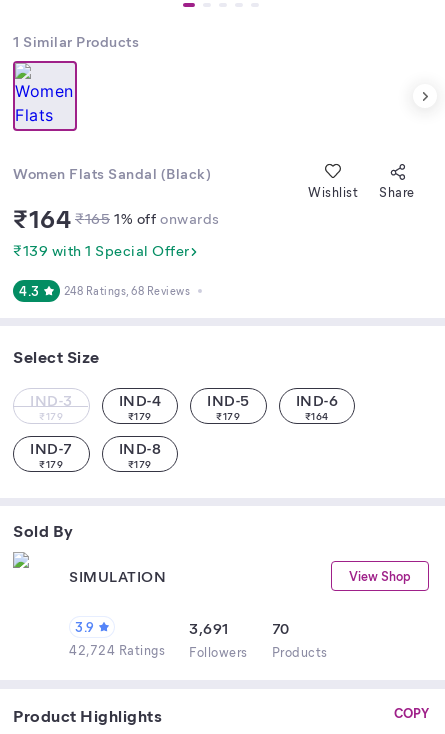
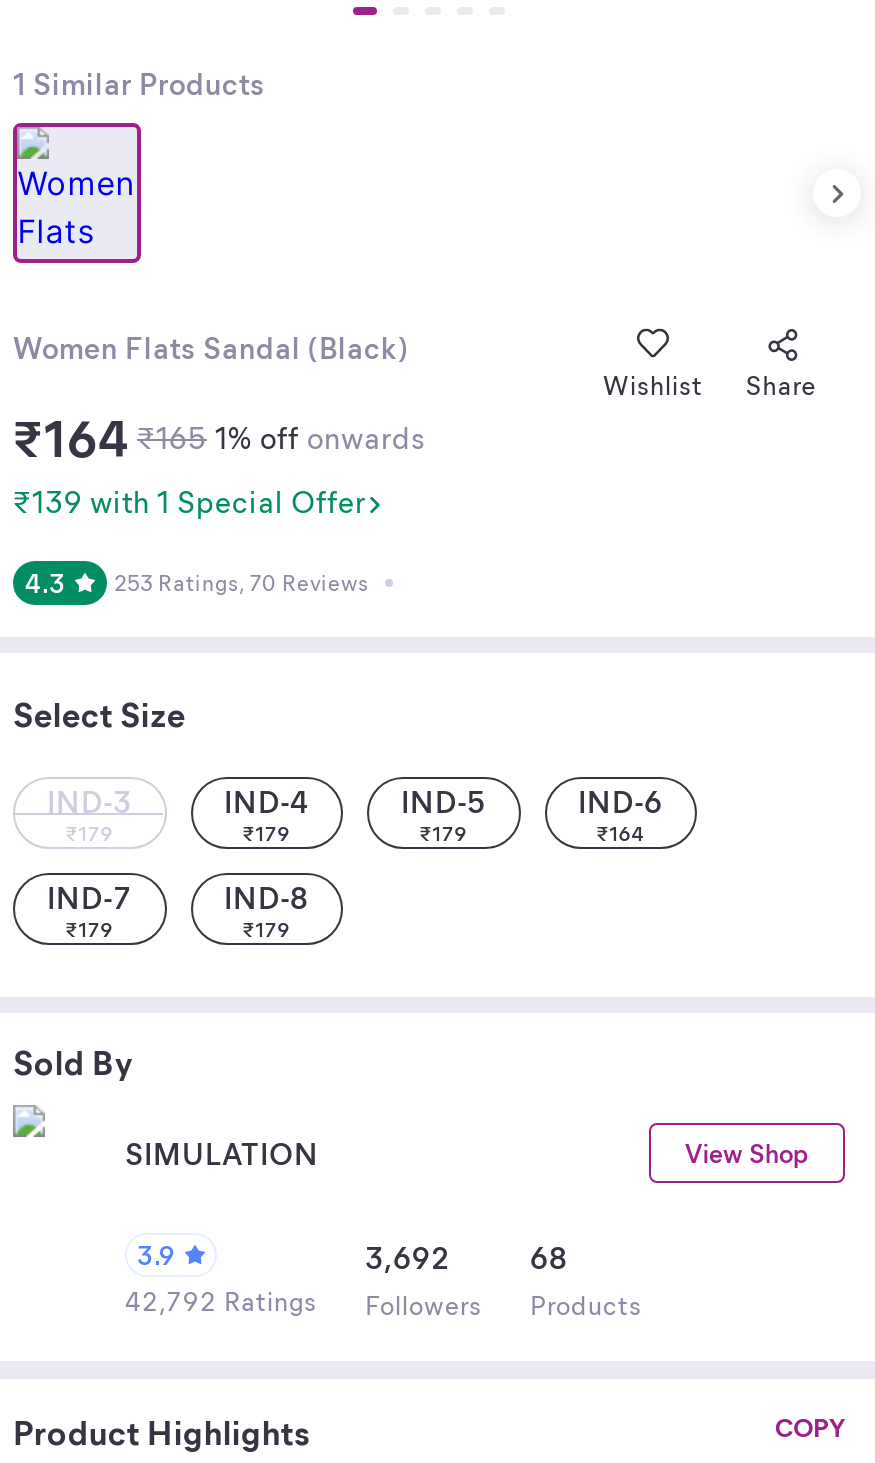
- 248 Ratings, 68 Reviews
+ 253 Ratings, 70 Reviews

- 3,691
+ 3,692

- 70
+ 68

- 42,724 Ratings Followers Products
+ 42,792 Ratings Followers Products
